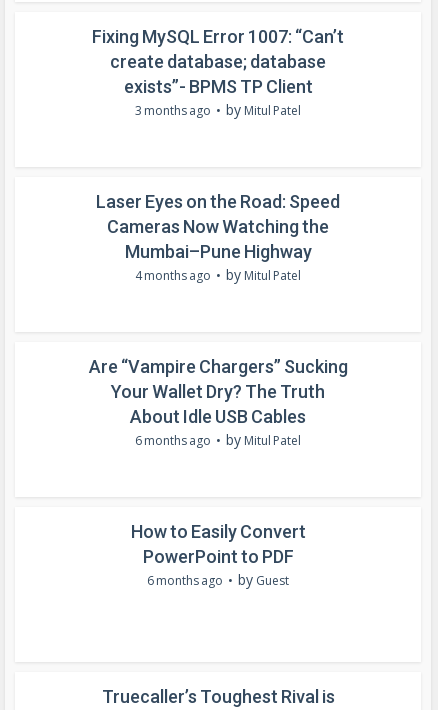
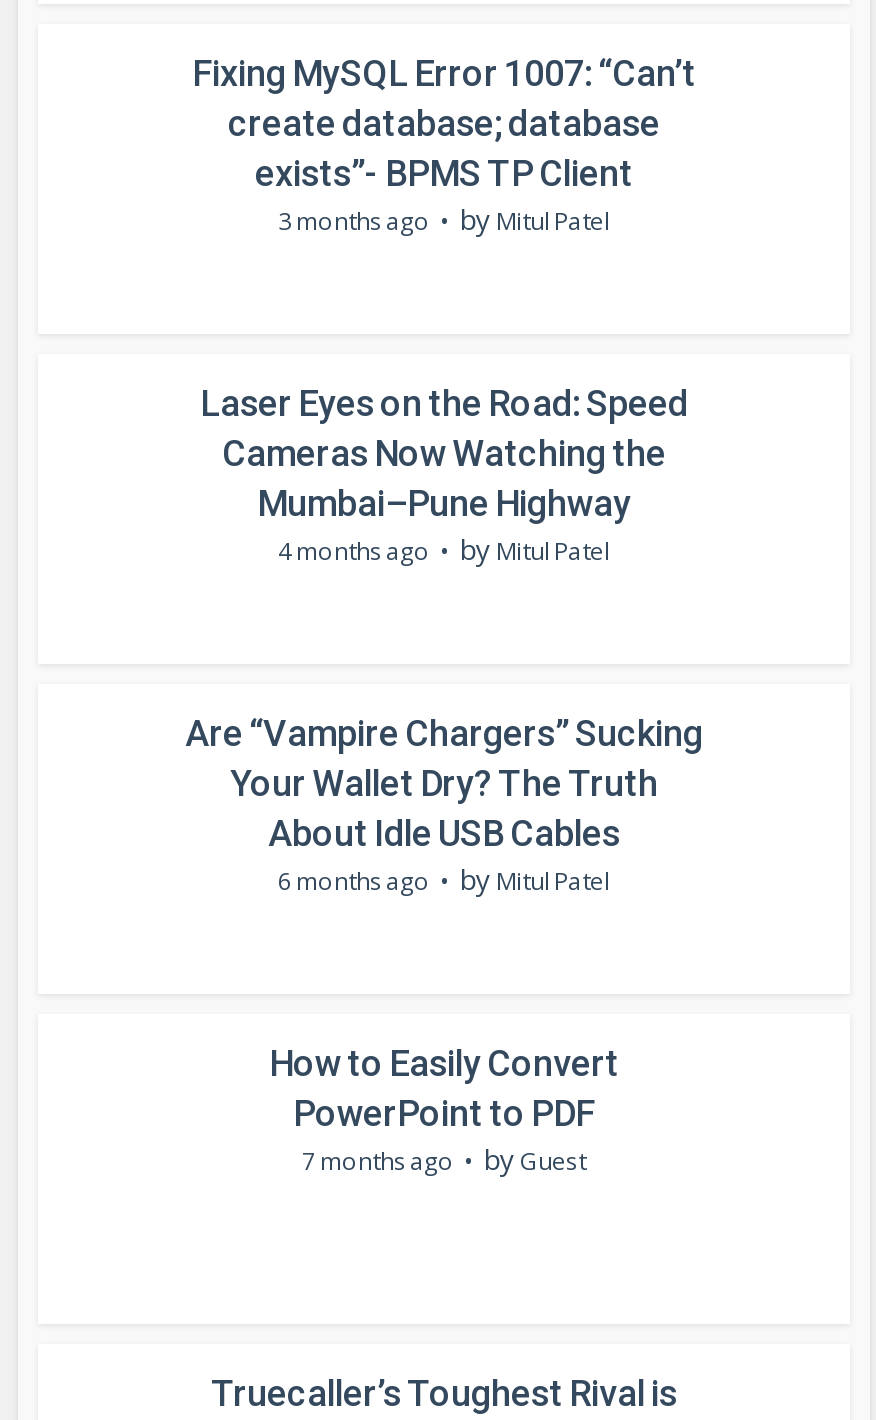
- 6 months ago by Guest
+ 7 months ago by Guest
